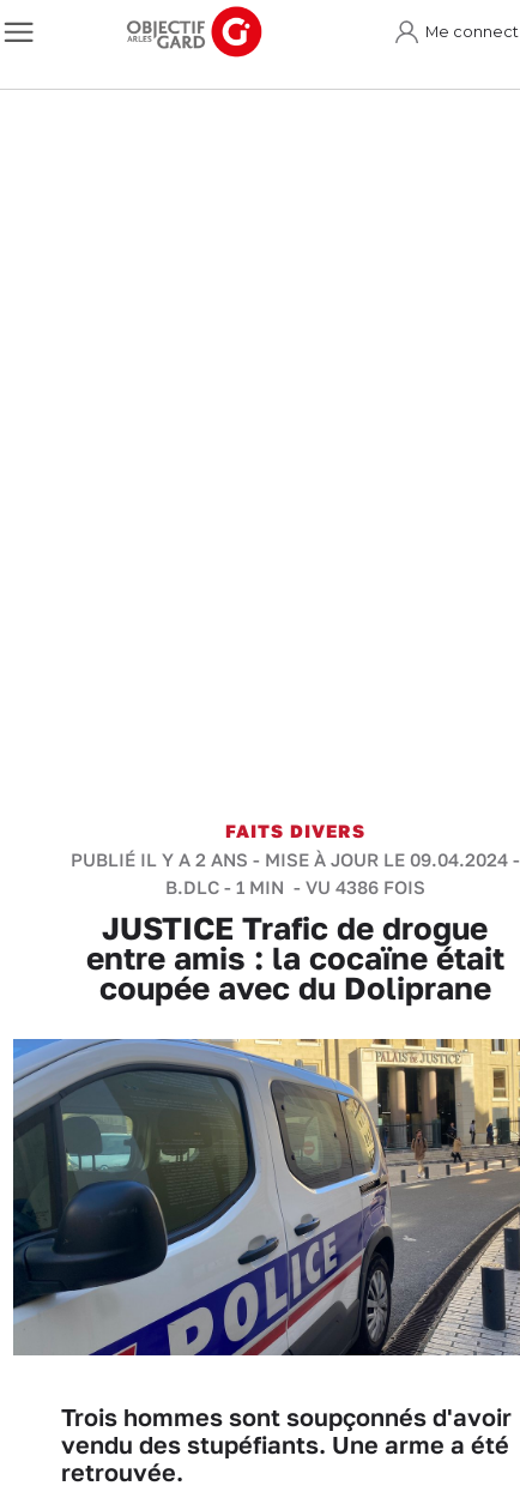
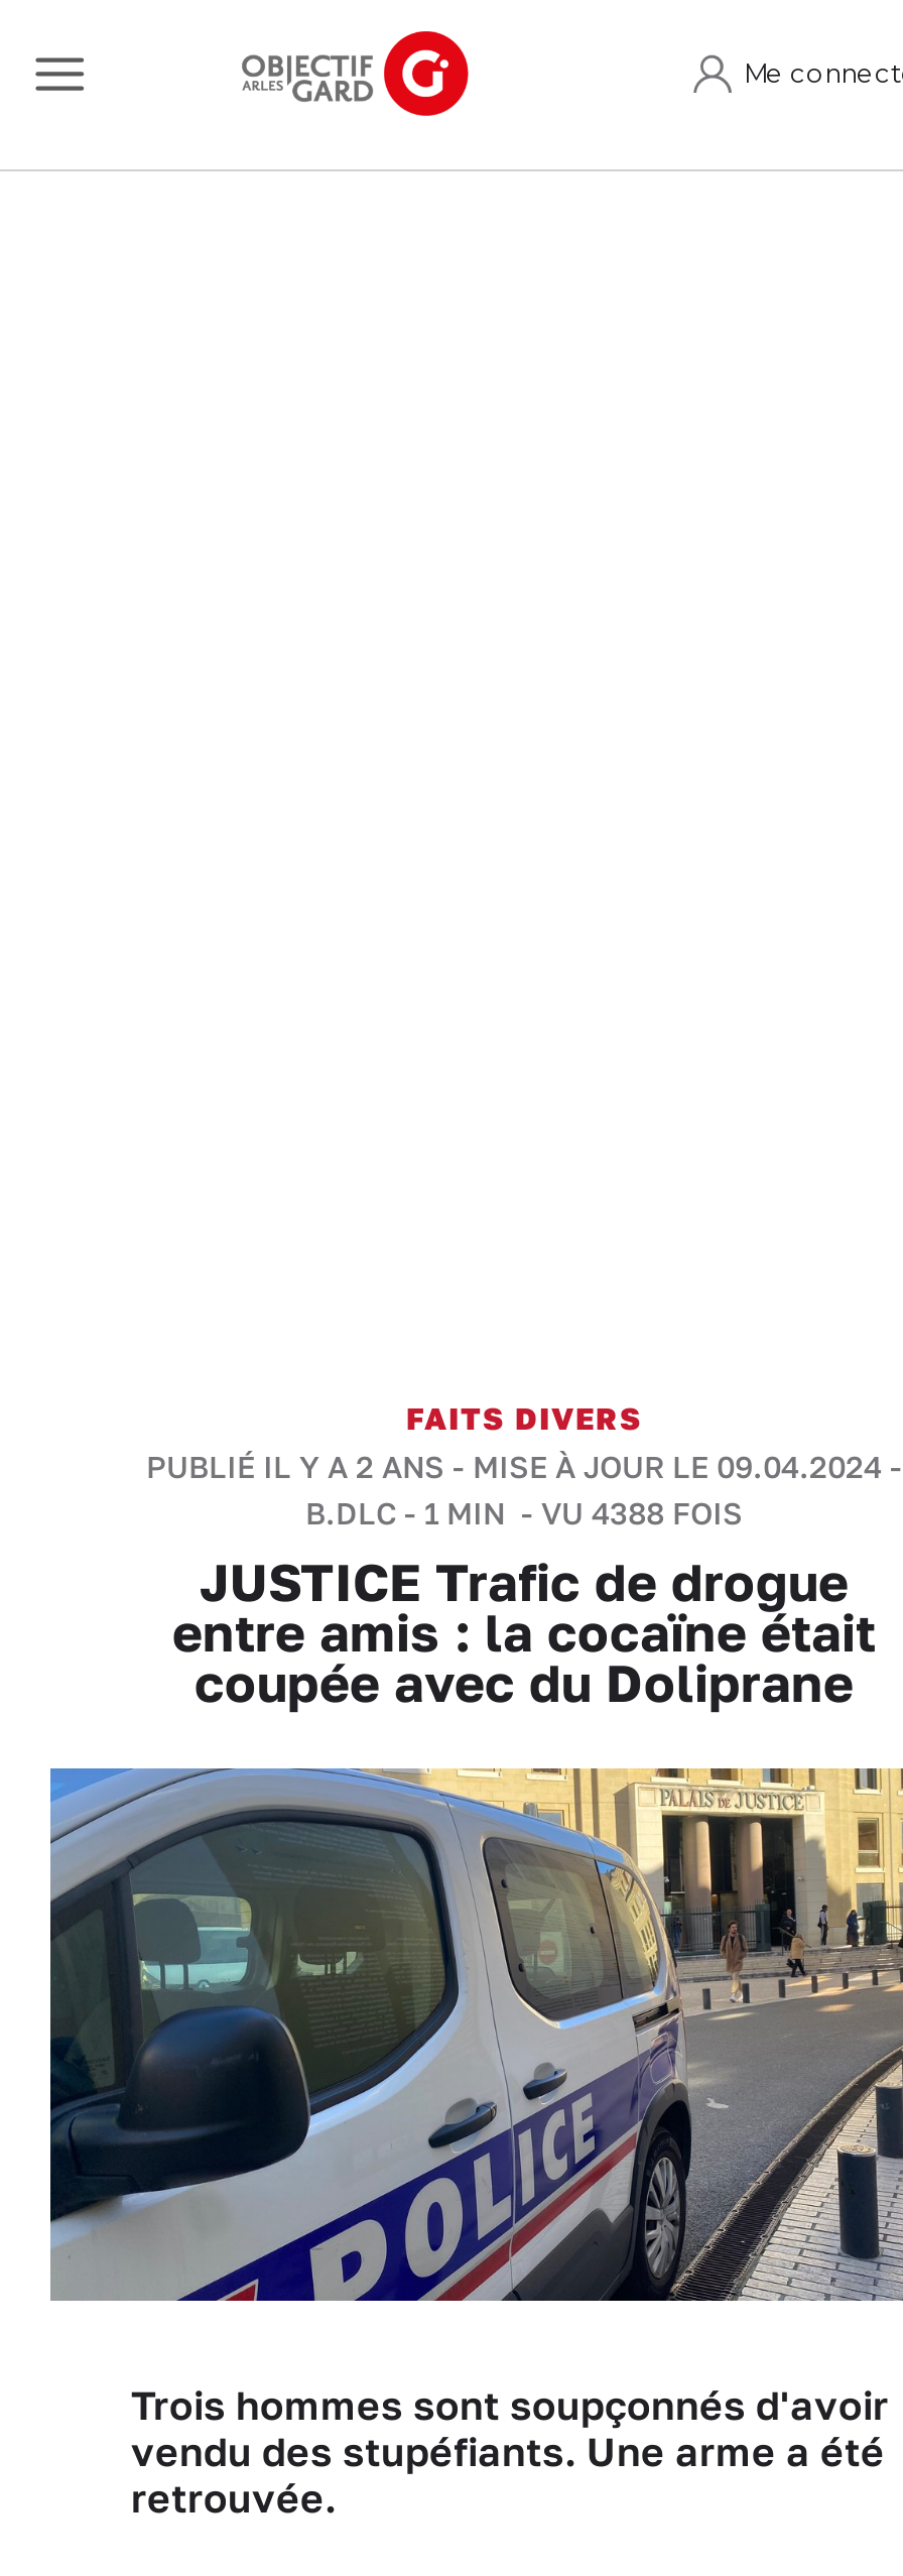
- B.DLC - 1 MIN - VU 4386 FOIS
+ B.DLC - 1 MIN - VU 4388 FOIS
